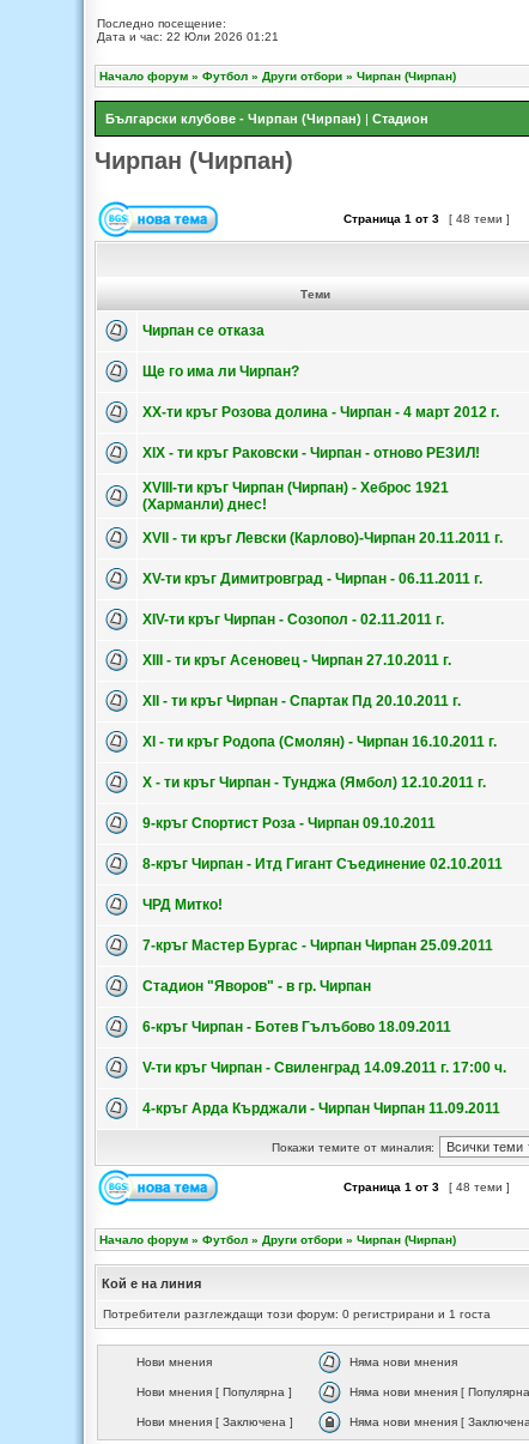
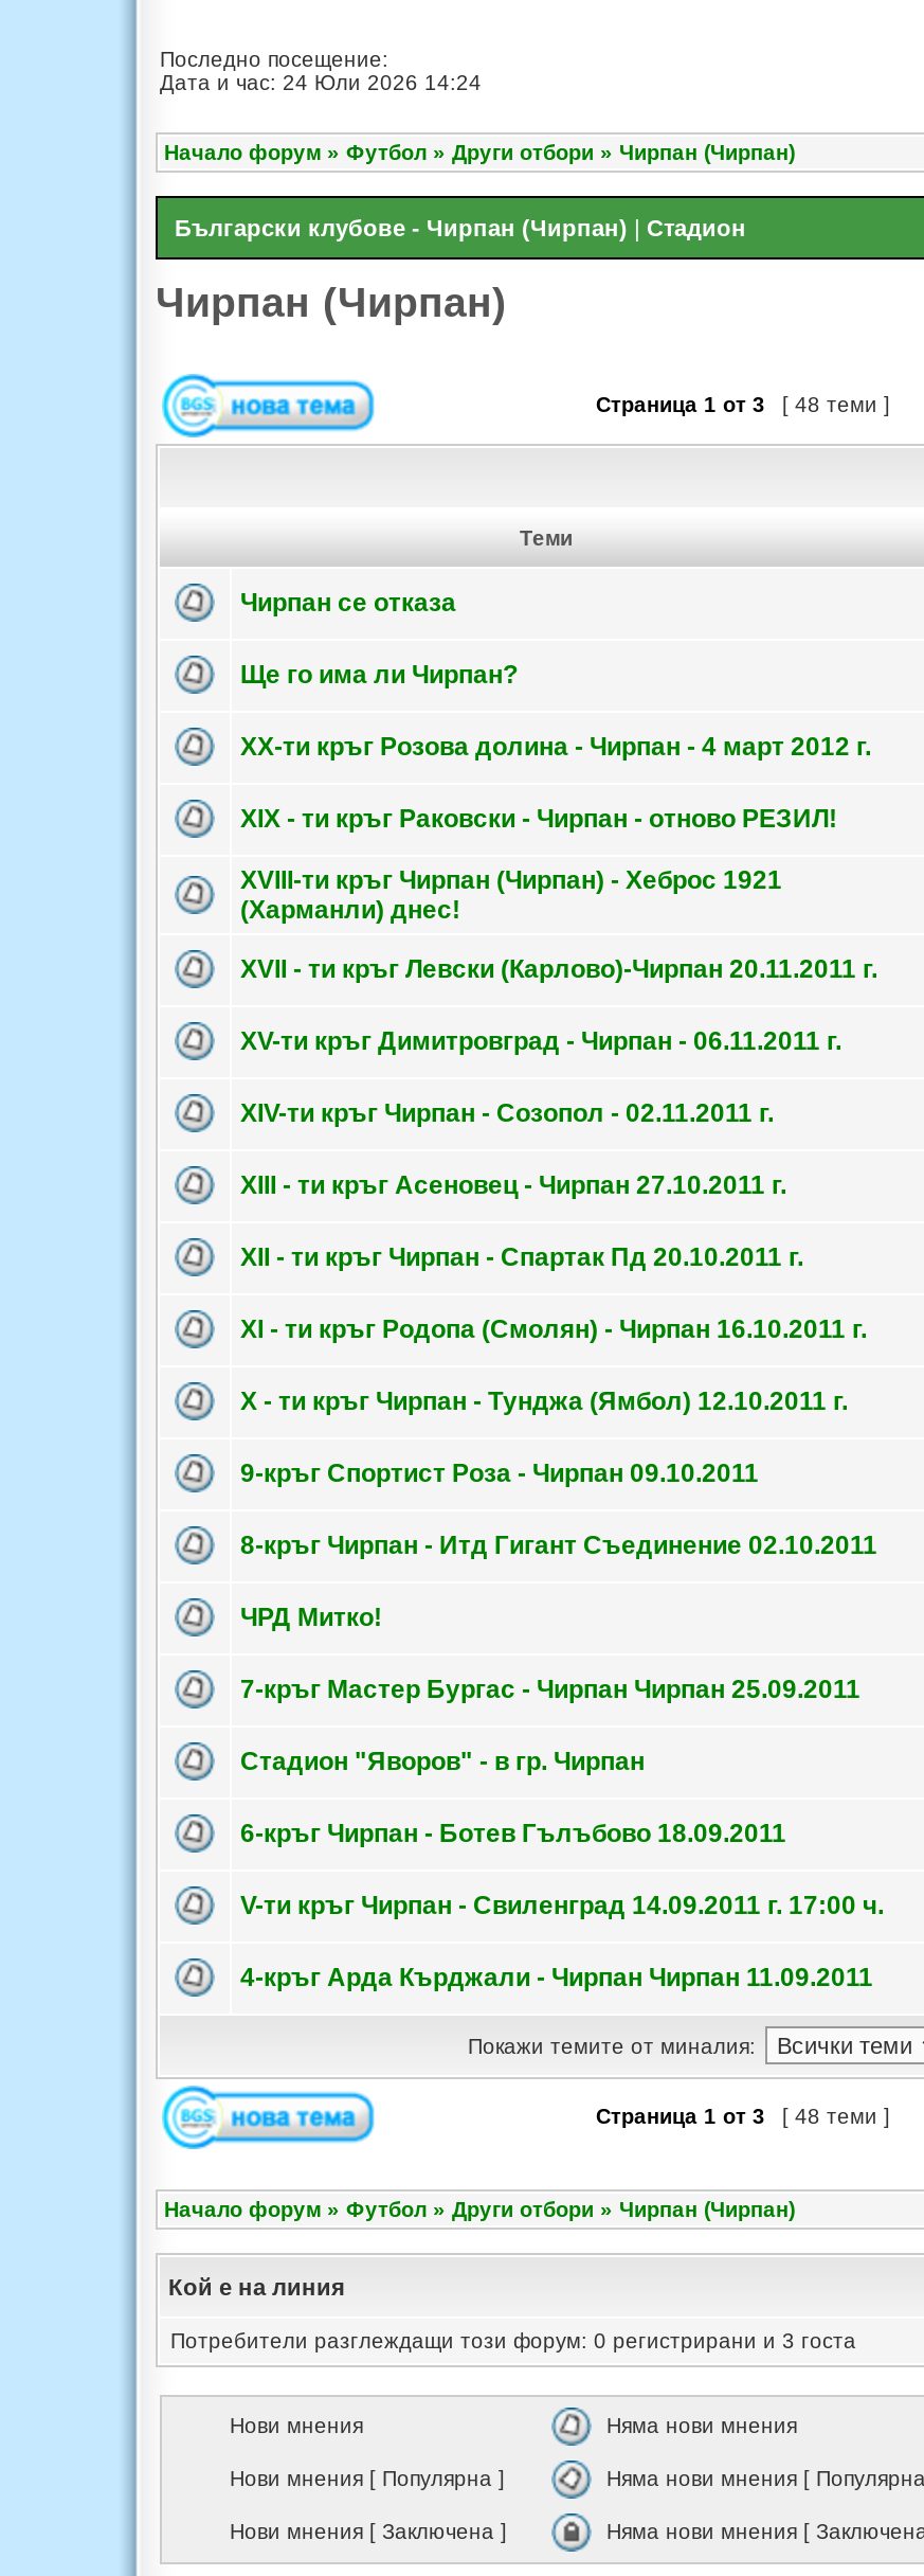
- Дата и час: 22 Юли 2026 01:21
+ Дата и час: 24 Юли 2026 14:24

- Потребители разглеждащи този форум: 0 регистрирани и 1 госта
+ Потребители разглеждащи този форум: 0 регистрирани и 3 госта
